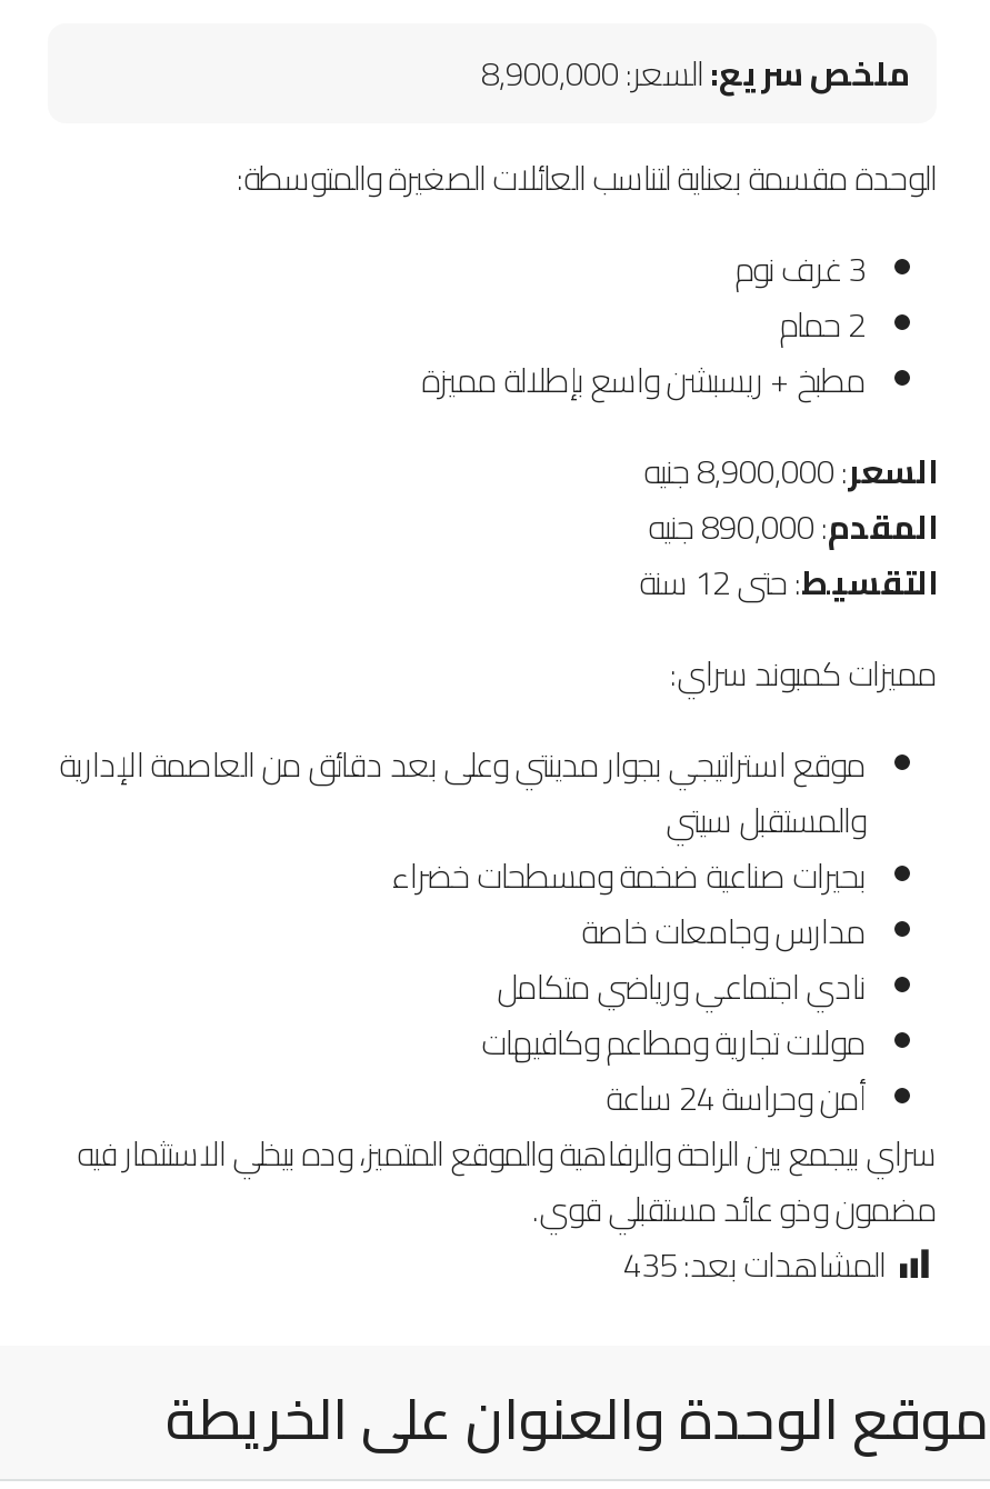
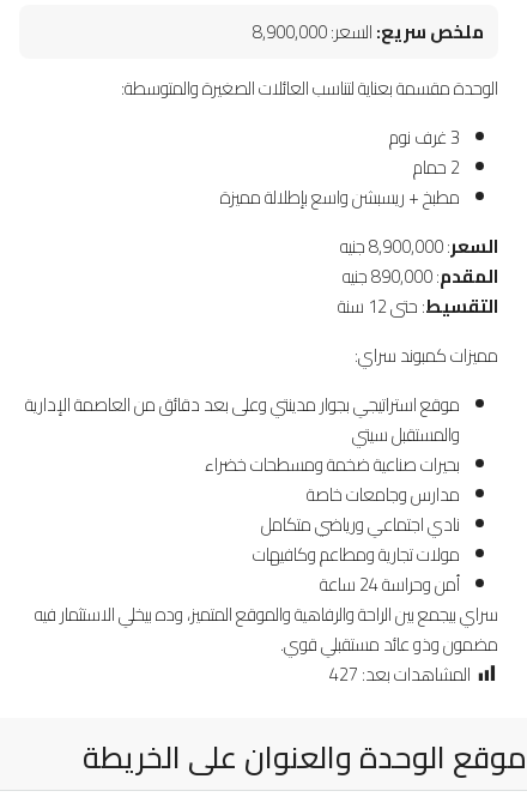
- المشاهدات بعد: 435
+ المشاهدات بعد: 427
